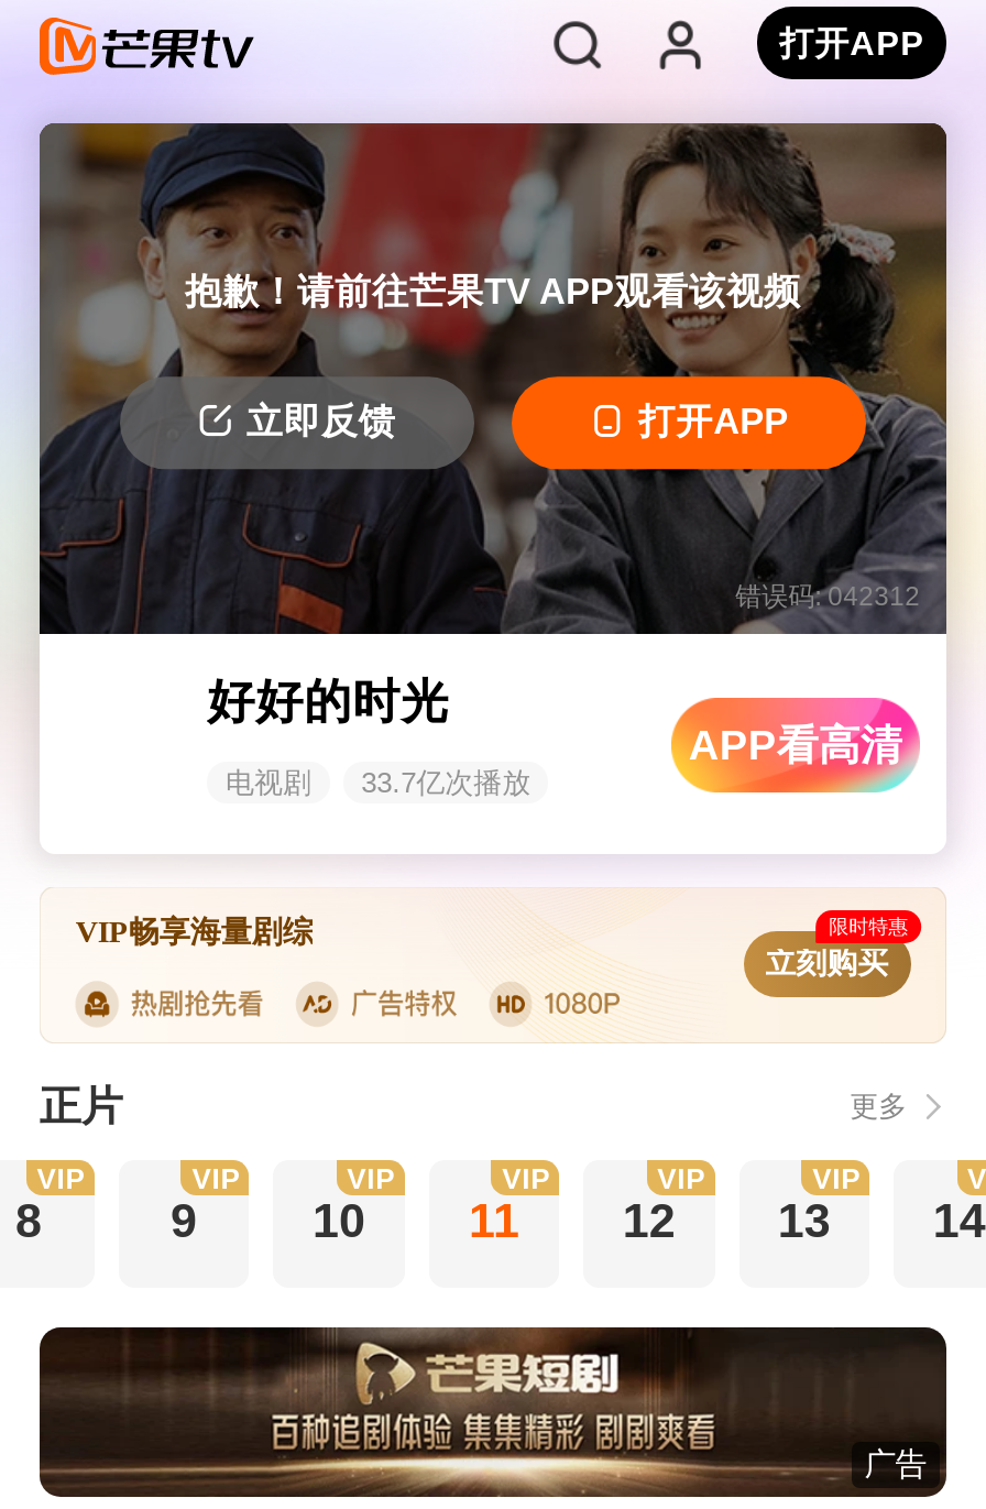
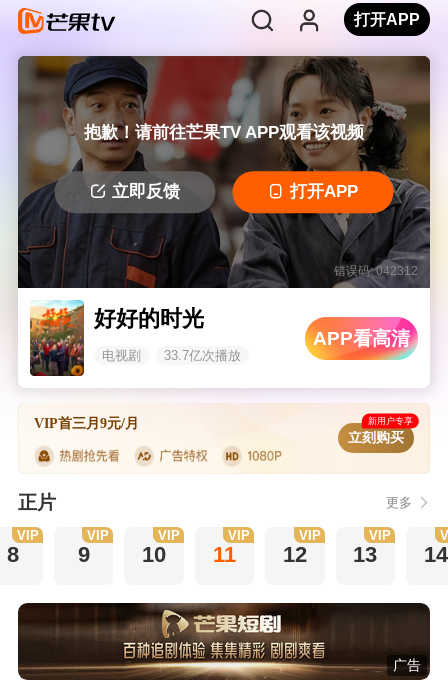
+ [image]

- VIP畅享海量剧综
- 限时特惠
+ VIP首三月9元/月
+ 新用户专享
